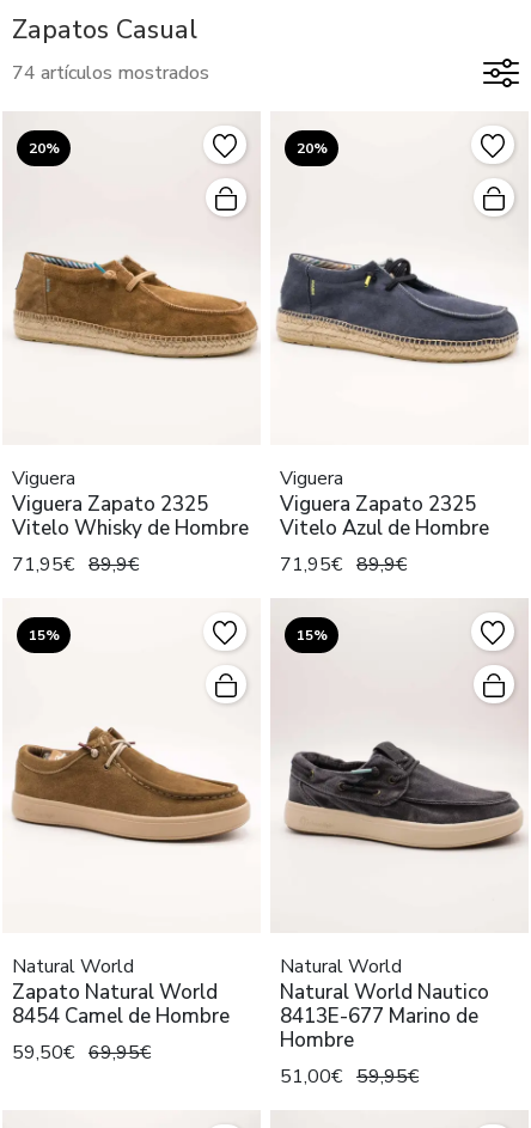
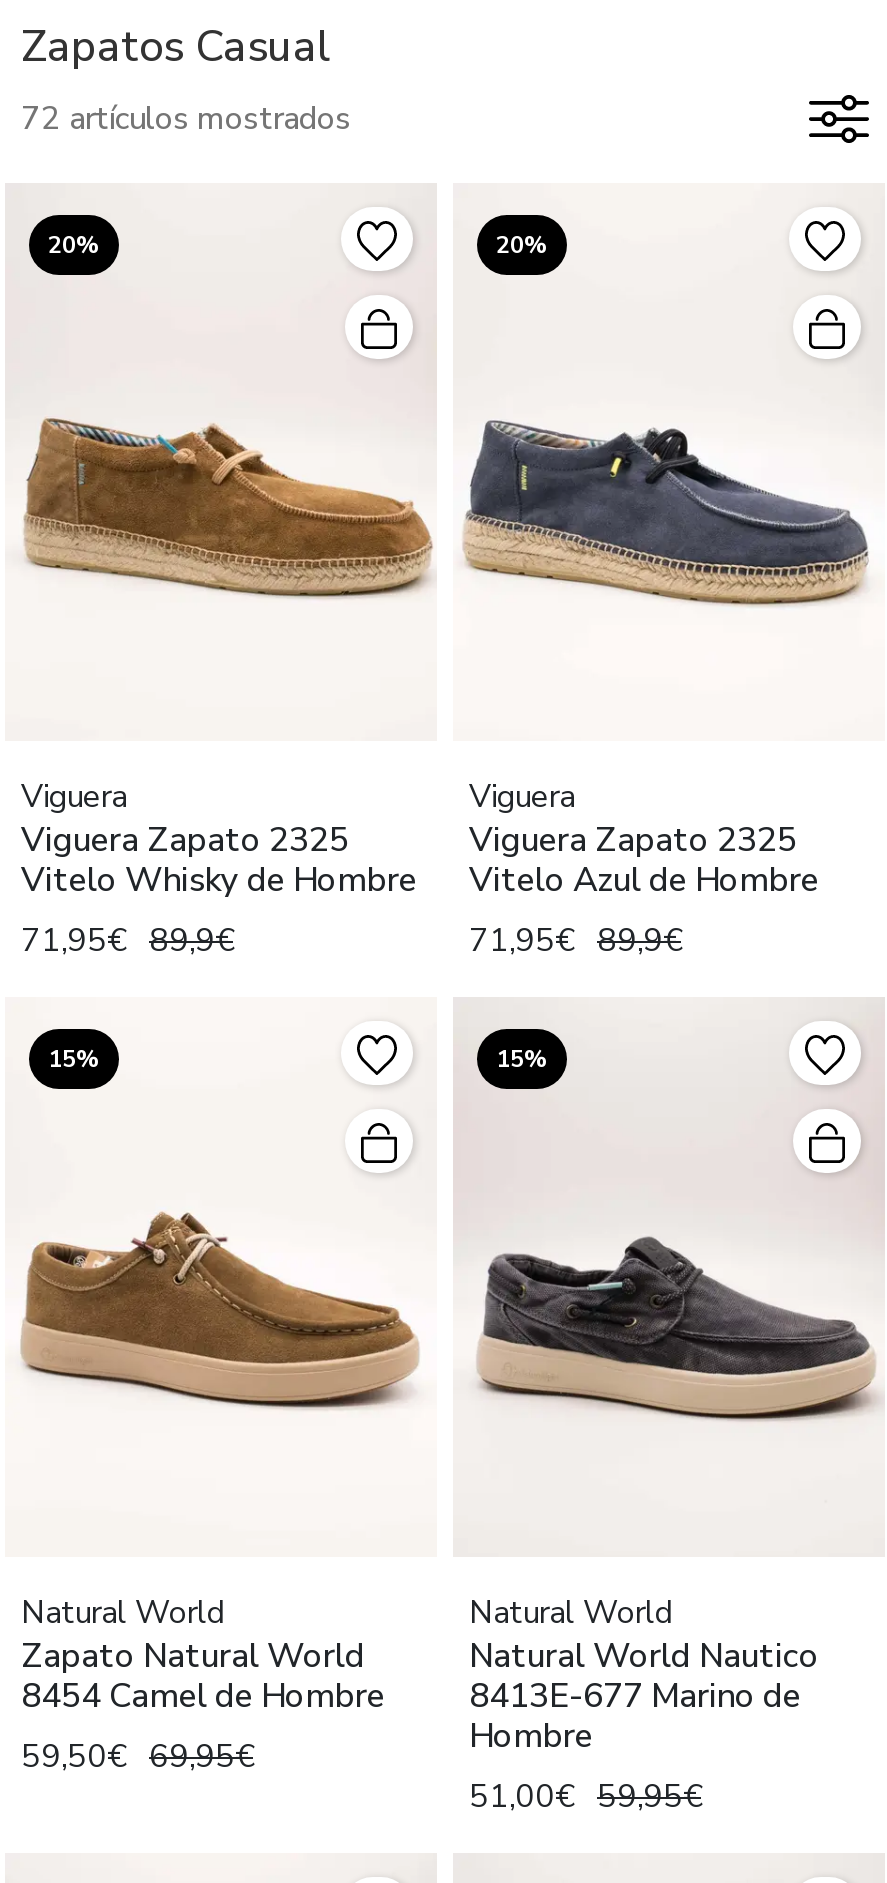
- 74 artículos mostrados
+ 72 artículos mostrados
